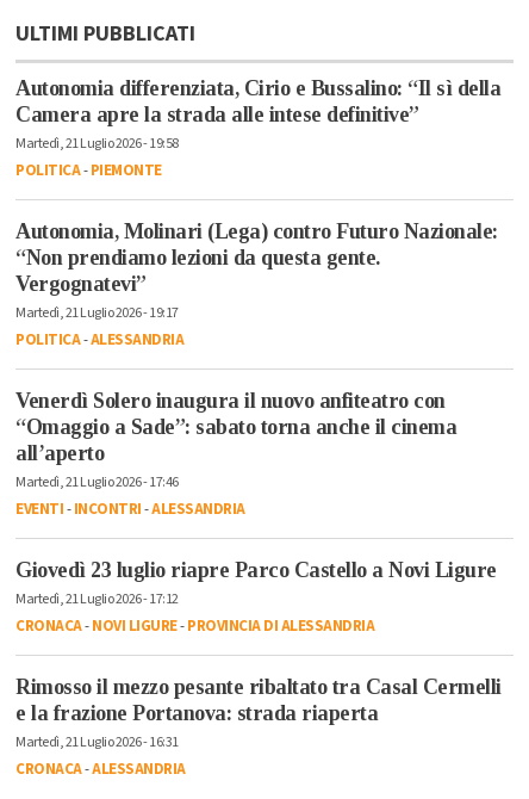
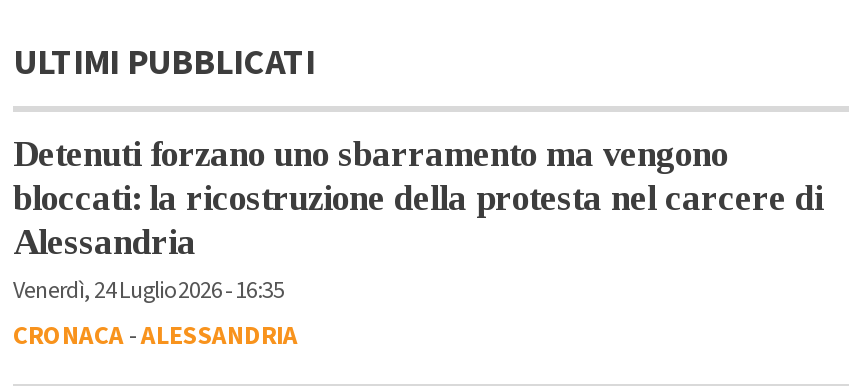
- Autonomia differenziata, Cirio e Bussalino: “Il sì della
- Camera apre la strada alle intese definitive”
- Martedì, 21 Luglio 2026 - 19:58
- POLITICA-PIEMONTE
- Autonomia, Molinari (Lega) contro Futuro Nazionale:
- “Non prendiamo lezioni da questa gente.
- Vergognatevi”
- Martedì, 21 Luglio 2026 - 19:17
- POLITICA-ALESSANDRIA
- Venerdì Solero inaugura il nuovo anfiteatro con
- “Omaggio a Sade”: sabato torna anche il cinema
- all’aperto
- Martedì, 21 Luglio 2026 - 17:46
- EVENTI-INCONTRI-ALESSANDRIA
- Giovedì 23 luglio riapre Parco Castello a Novi Ligure
- Martedì, 21 Luglio 2026 - 17:12
- CRONACA-NOVI LIGURE-PROVINCIA DI ALESSANDRIA
- Rimosso il mezzo pesante ribaltato tra Casal Cermelli
- e la frazione Portanova: strada riaperta
- Martedì, 21 Luglio 2026 - 16:31
+ Detenuti forzano uno sbarramento ma vengono
+ bloccati: la ricostruzione della protesta nel carcere di
+ Alessandria
+ Venerdì, 24 Luglio 2026 - 16:35
